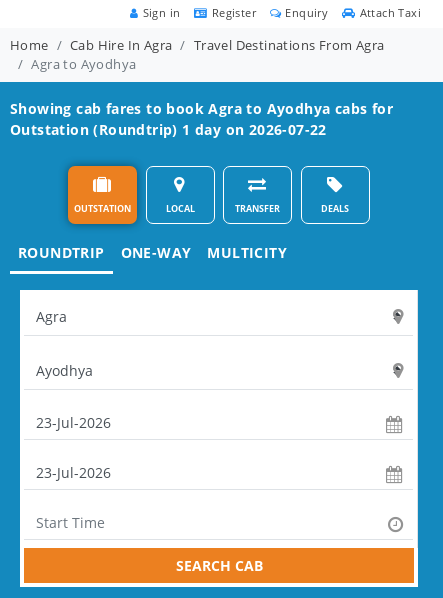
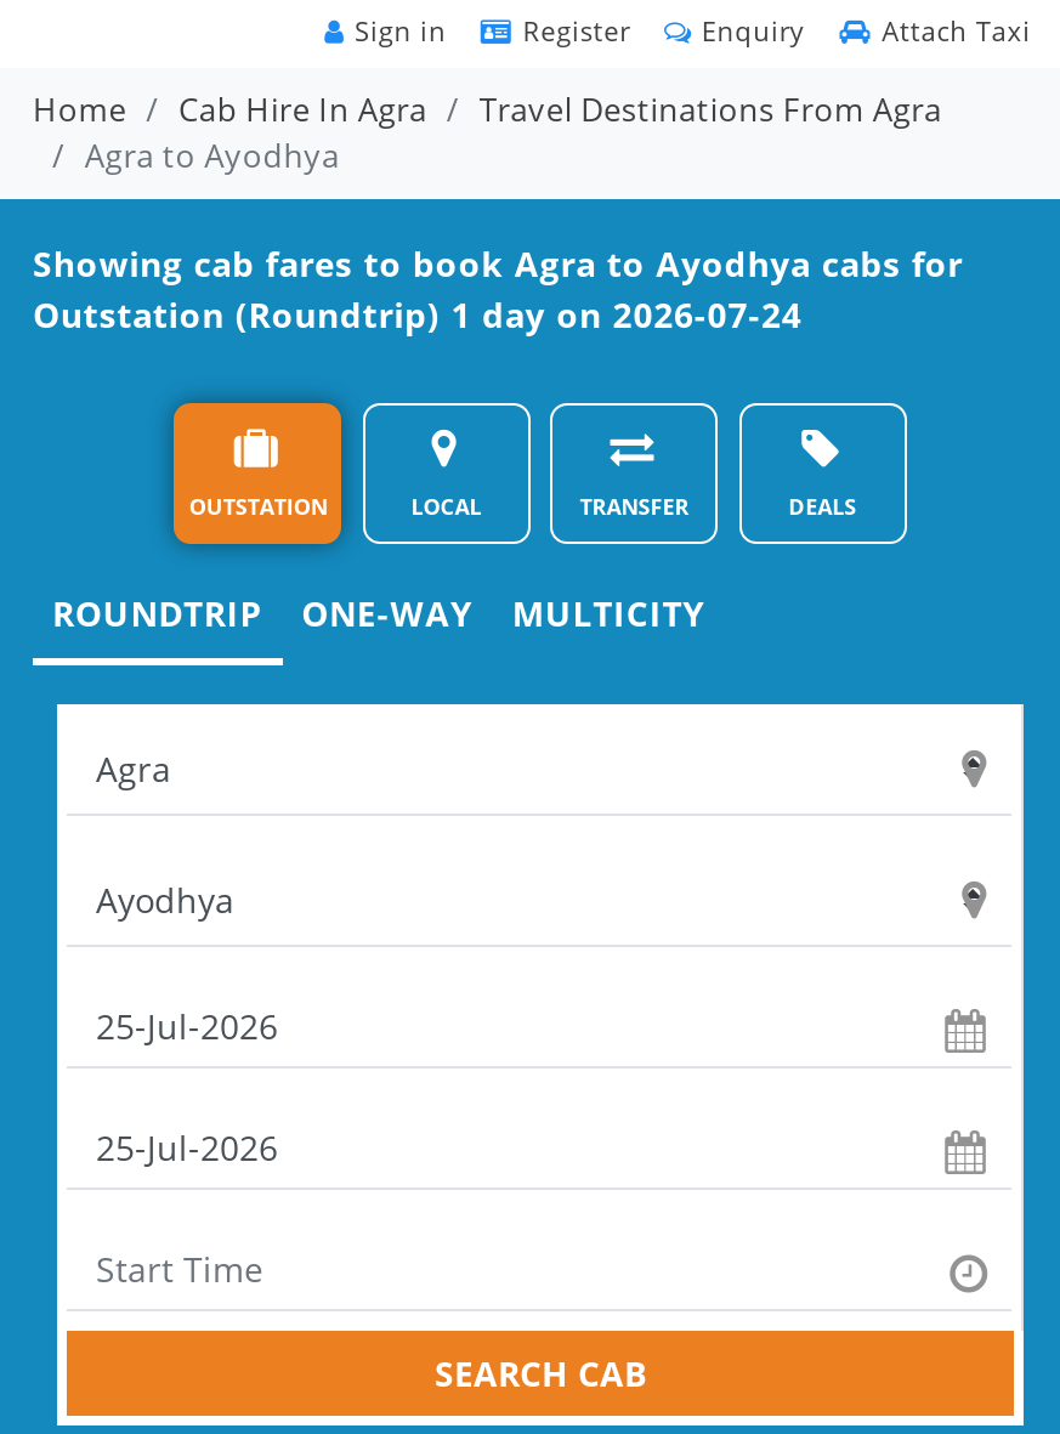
- Outstation (Roundtrip) 1 day on 2026-07-22
+ Outstation (Roundtrip) 1 day on 2026-07-24
